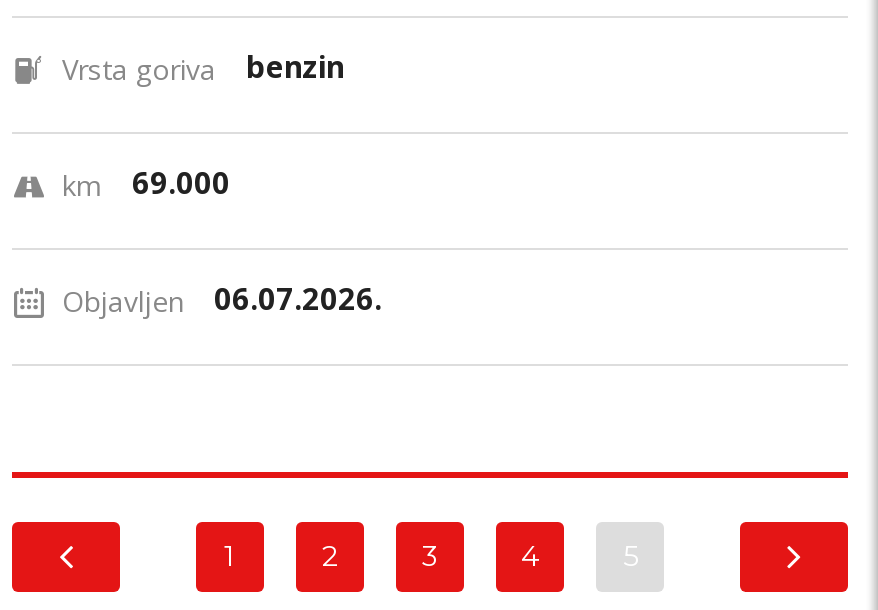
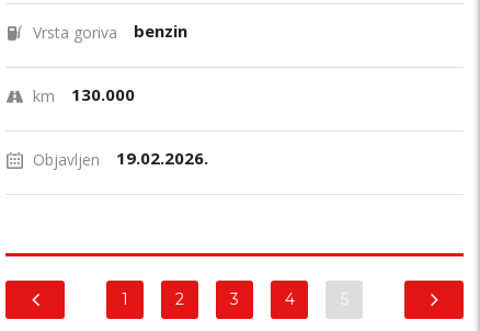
- km 69.000
+ km 130.000

- Objavljen 06.07.2026.
+ Objavljen 19.02.2026.
